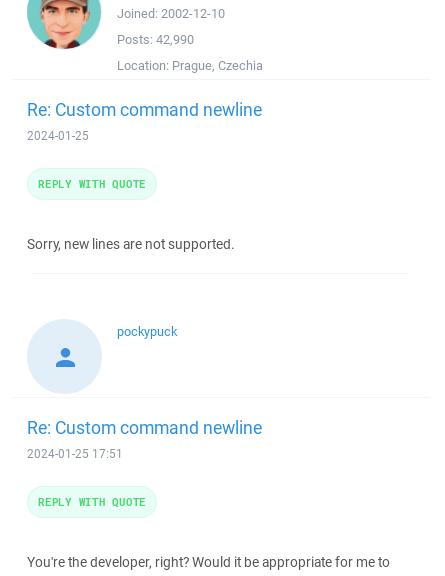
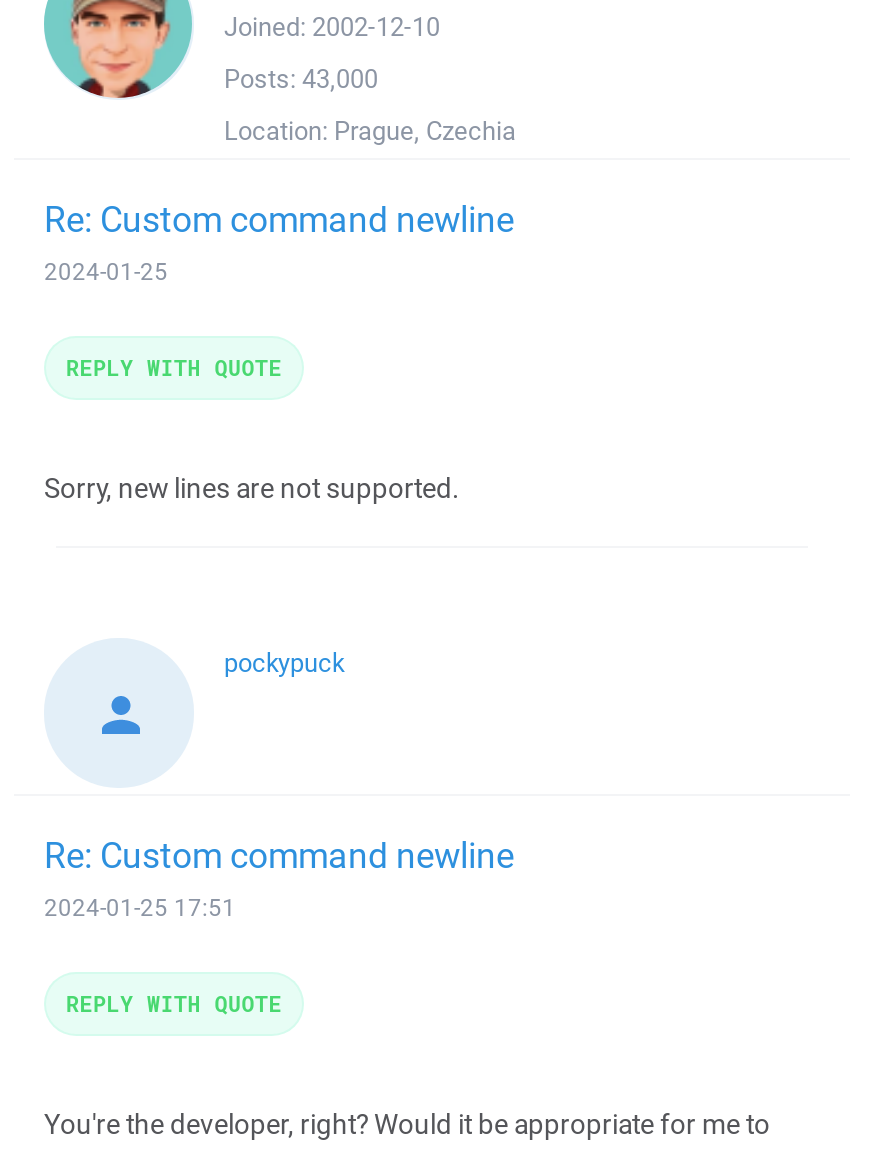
- Posts: 42,990
+ Posts: 43,000
